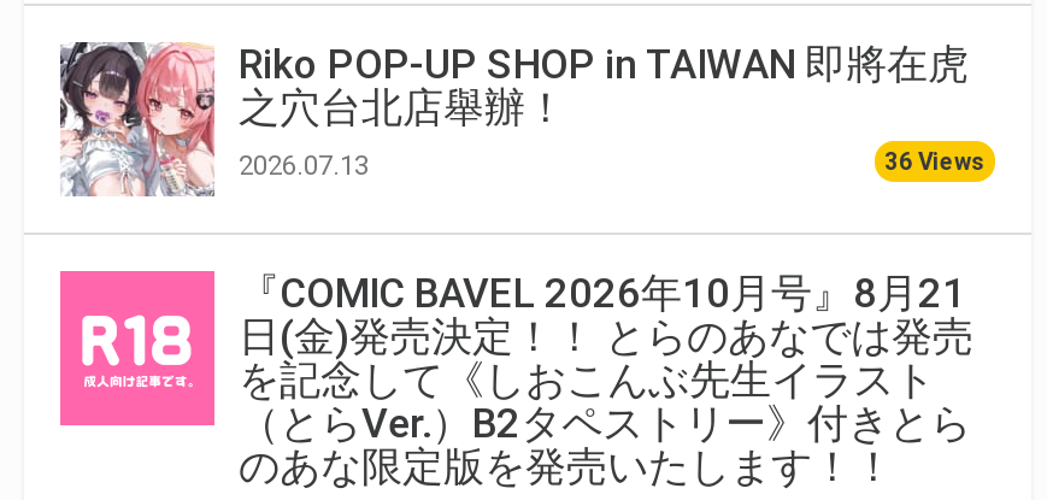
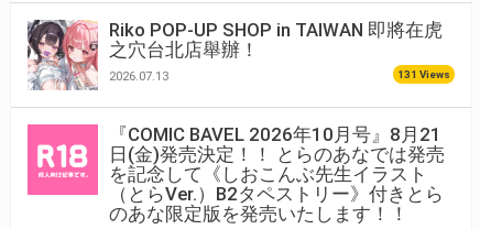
- 36 Views
+ 131 Views
